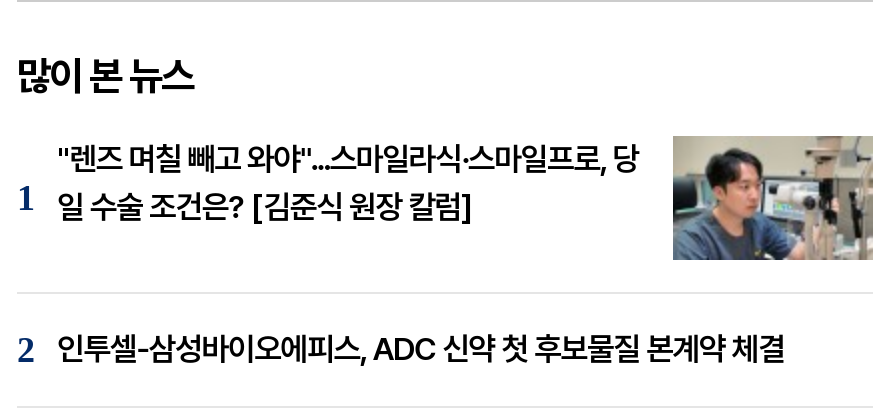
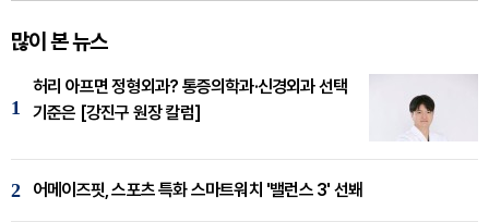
- [image]
- "렌즈 며칠 빼고 와야"...스마일라식·스마일프로, 당
- 일 수술 조건은? [김준식 원장 칼럼]
+ [image]
+ 허리 아프면 정형외과? 통증의학과·신경외과 선택
+ 기준은 [강진구 원장 칼럼]

- 인투셀-삼성바이오에피스, ADC 신약 첫 후보물질 본계약 체결
+ 어메이즈핏, 스포츠 특화 스마트워치 '밸런스 3' 선봬
